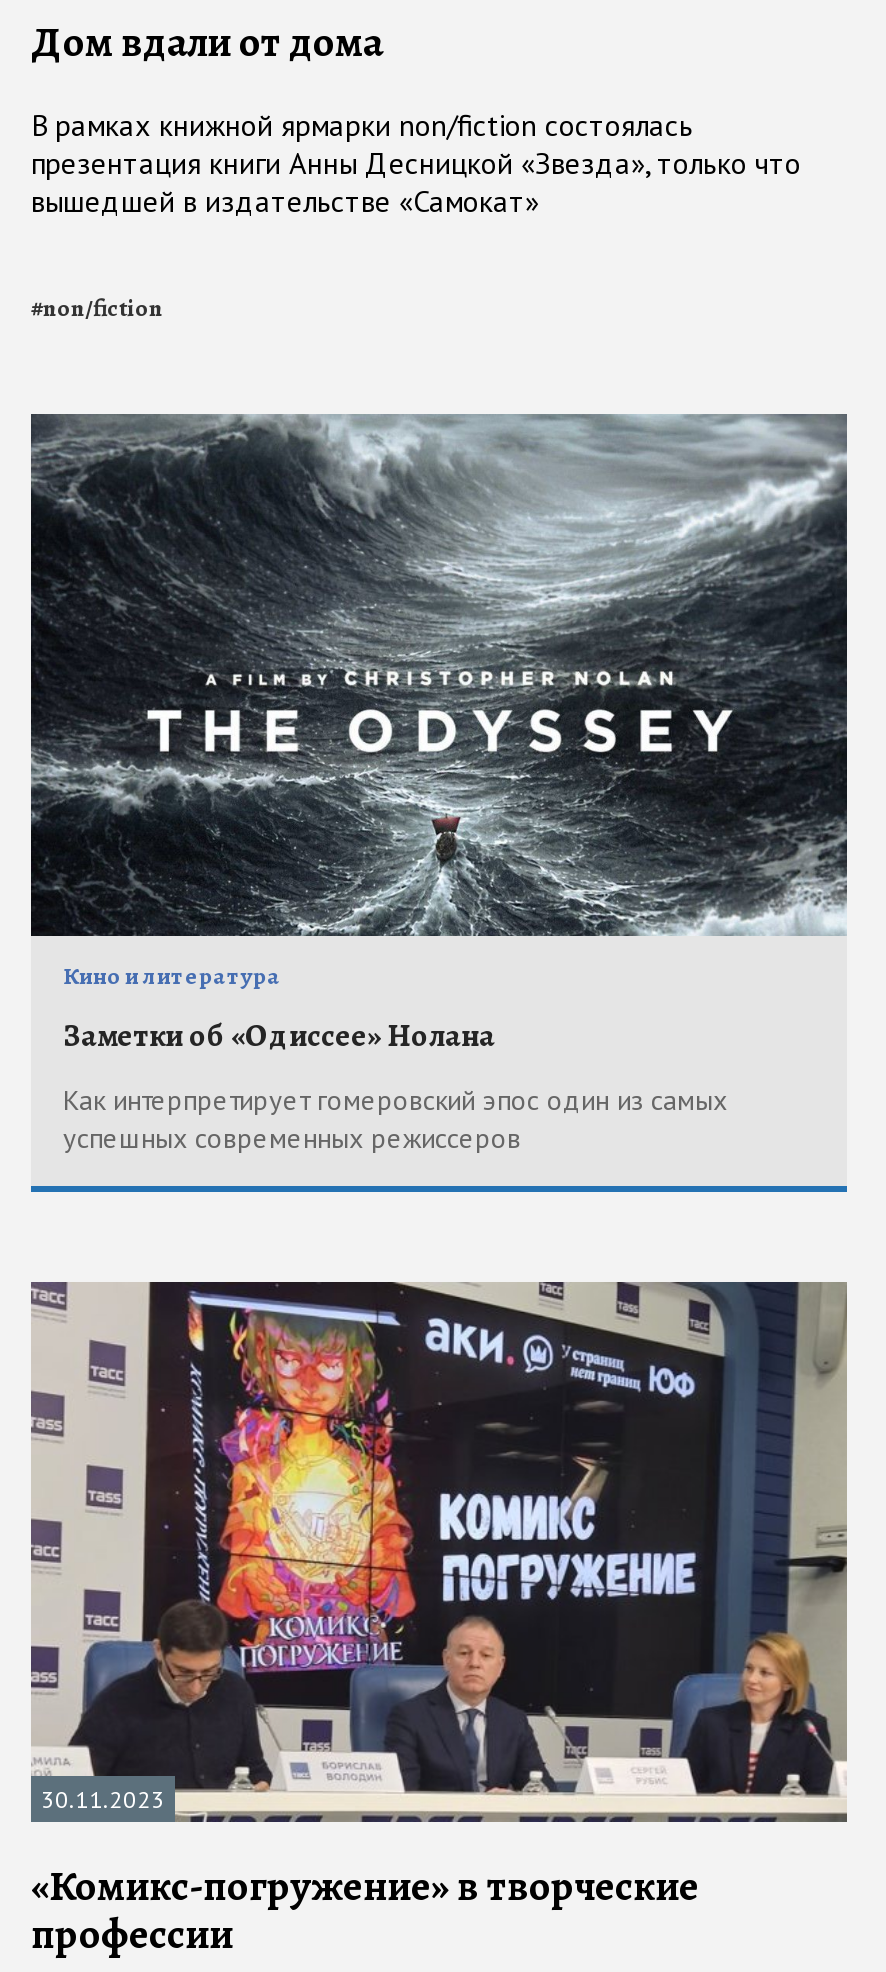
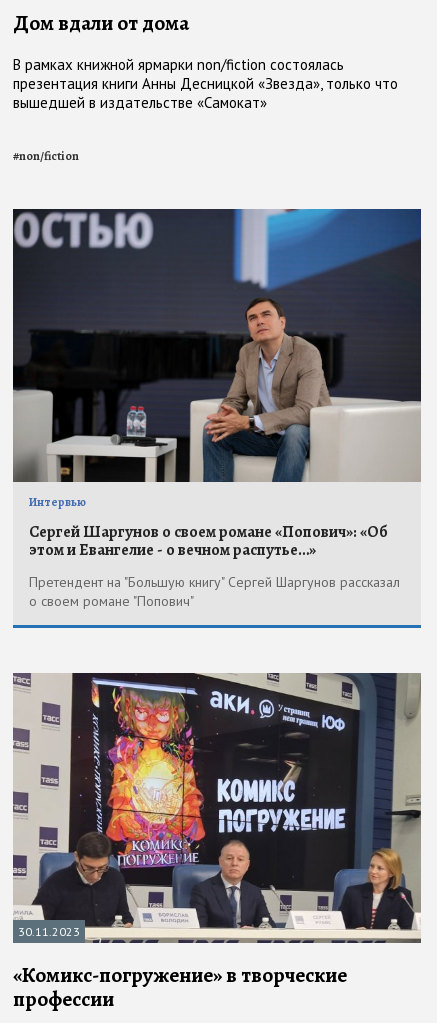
- [image]
- Кино и литература
+ [image]
+ Интервью

- Заметки об «Одиссее» Нолана
+ Сергей Шаргунов о своем романе «Попович»: «Об
+ этом и Евангелие - о вечном распутье…»

- Как интерпретирует гомеровский эпос один из самых
- успешных современных режиссеров
+ Претендент на "Большую книгу" Сергей Шаргунов рассказал
+ о своем романе "Попович"
